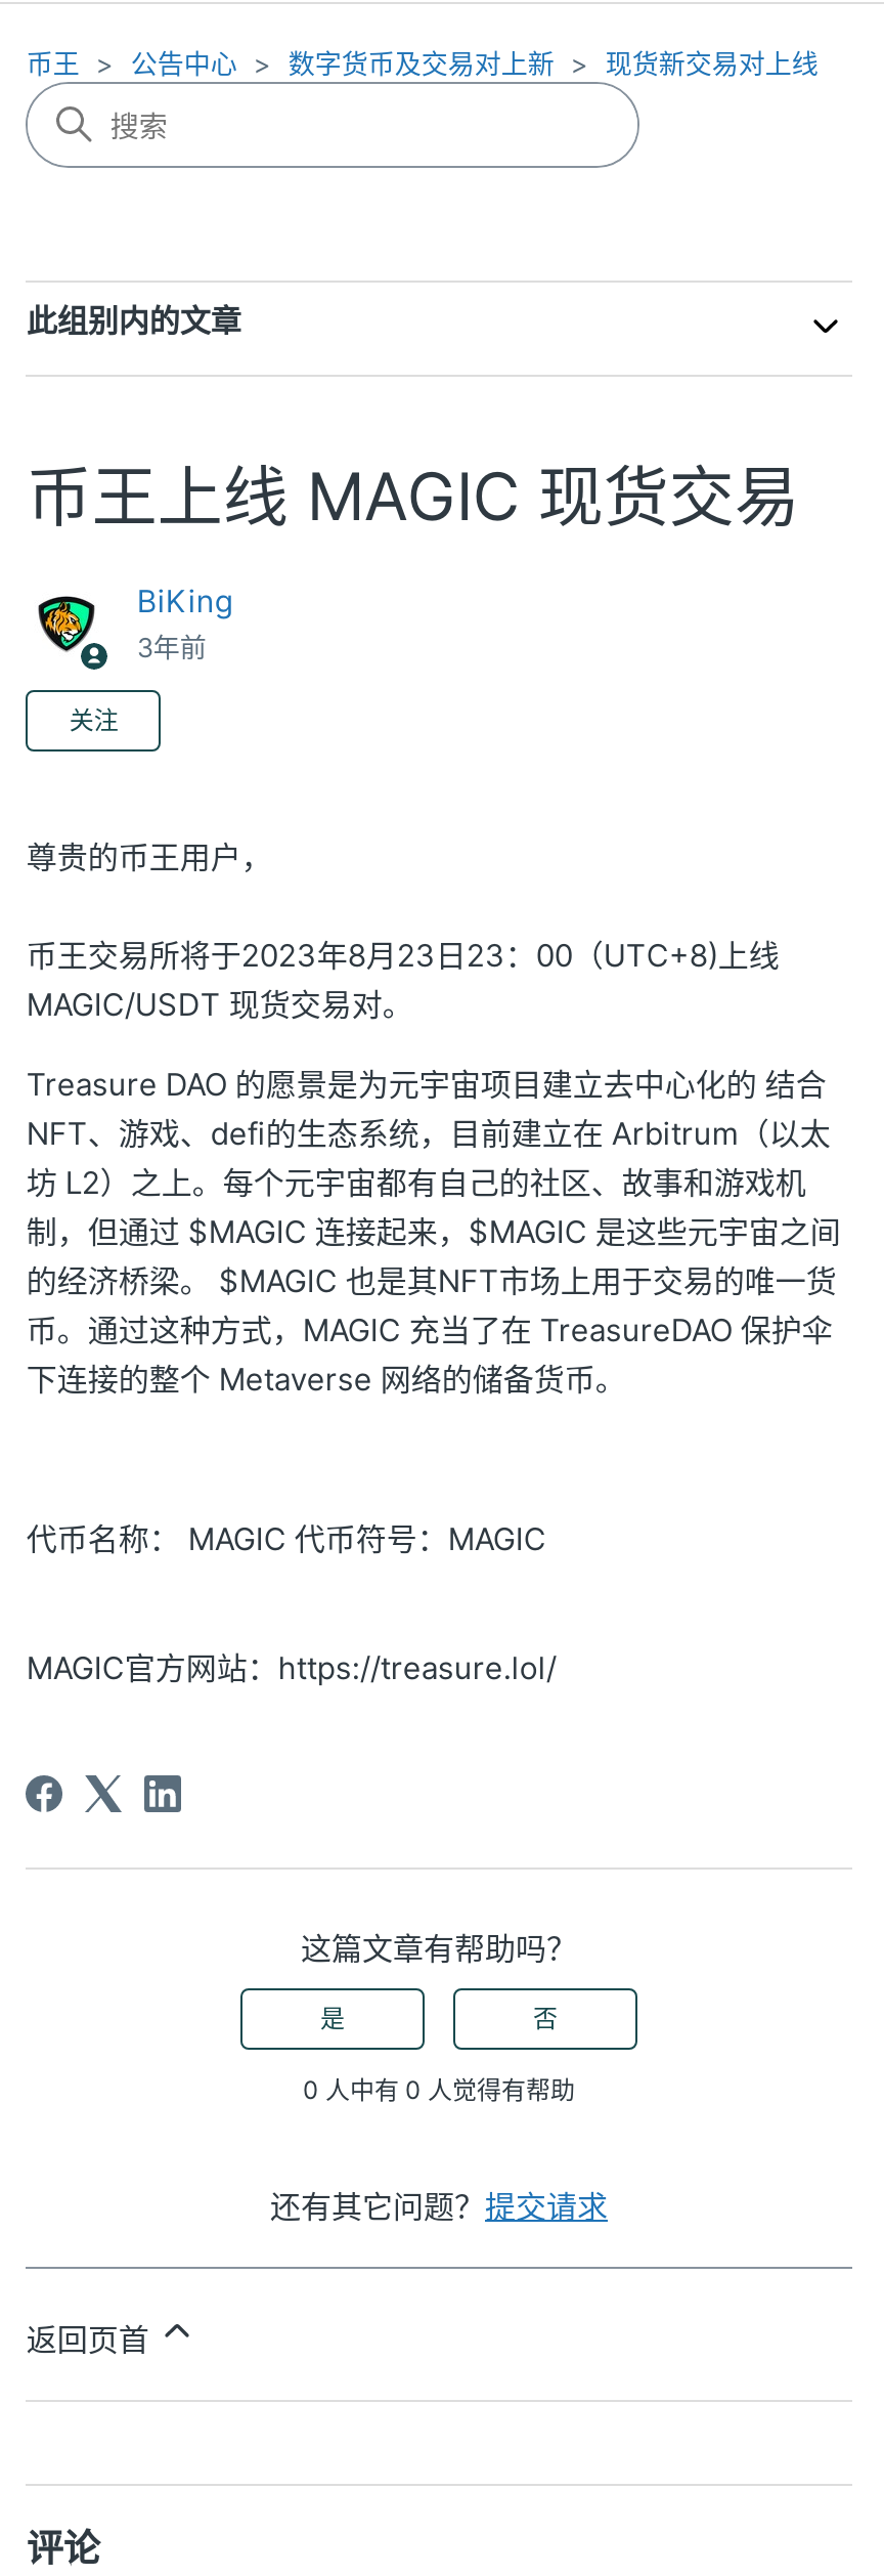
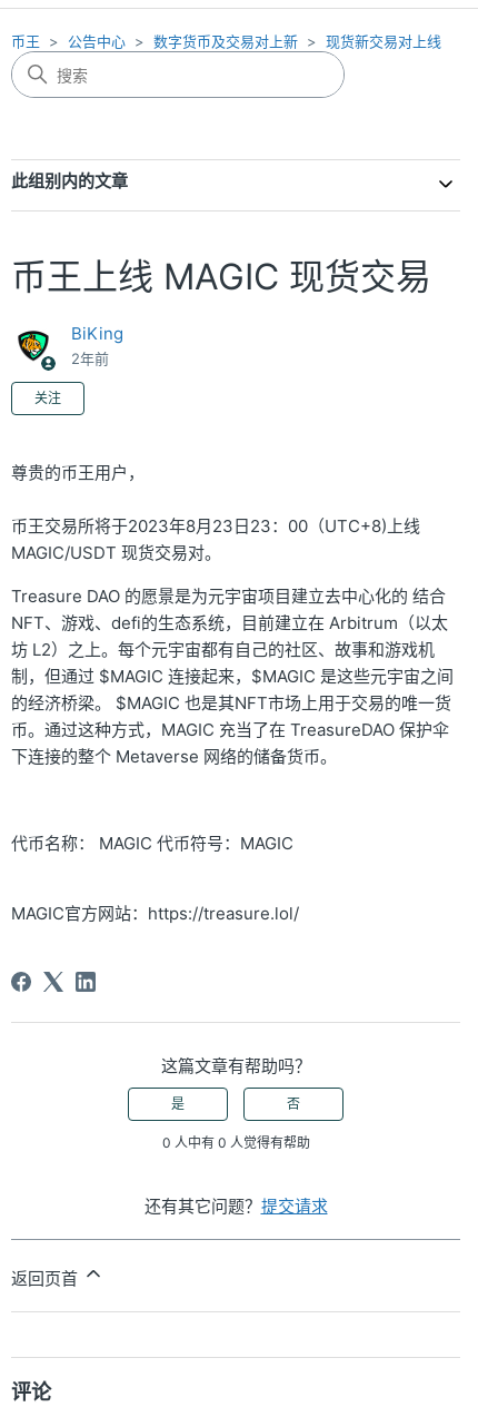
- 3年前
+ 2年前
